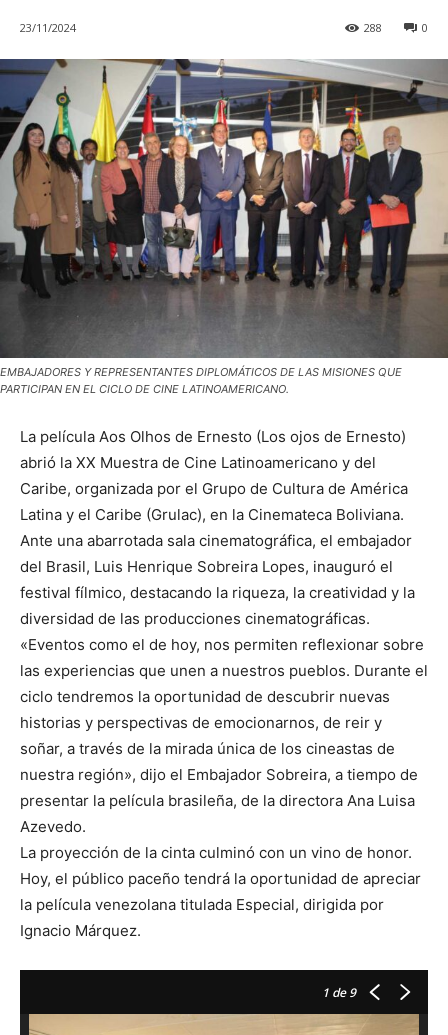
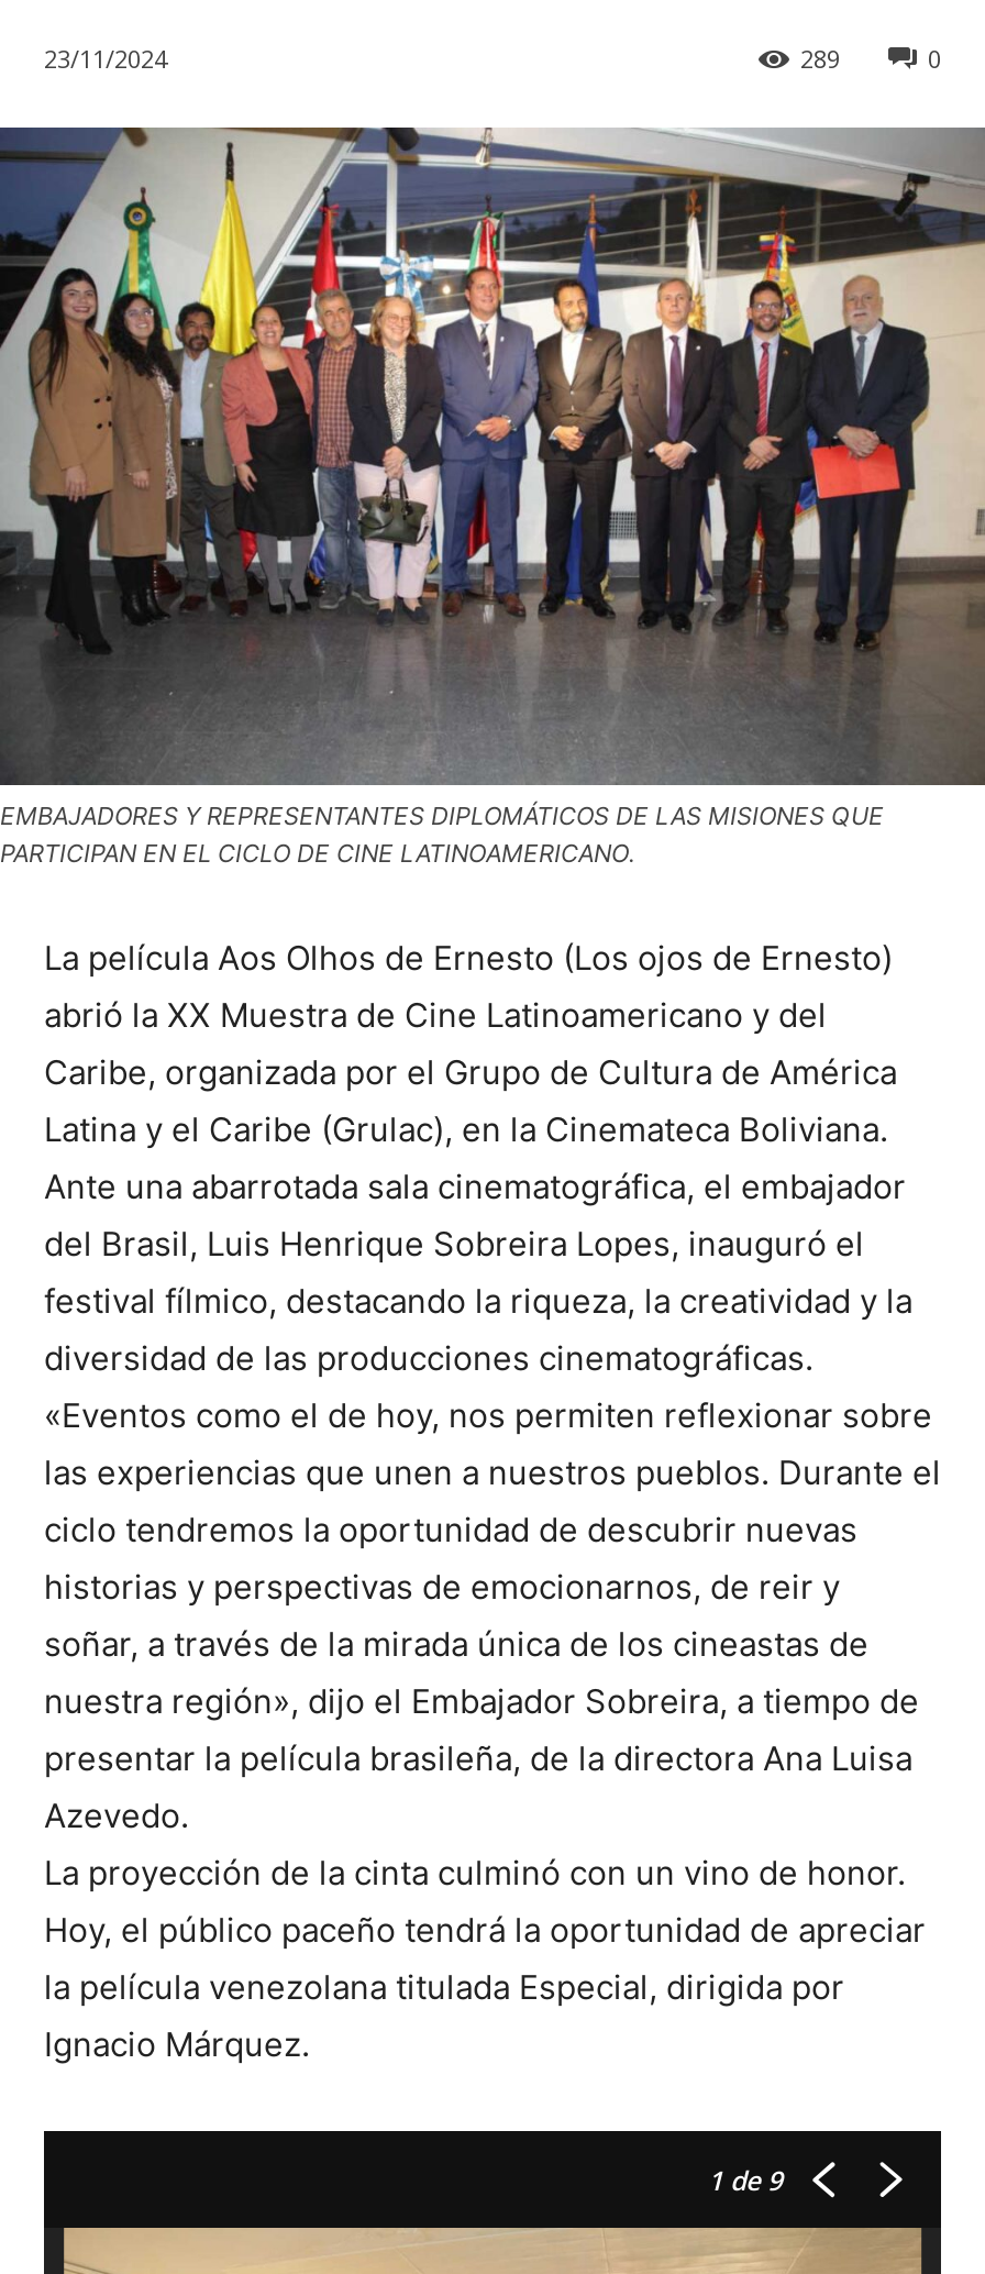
- 288
+ 289
